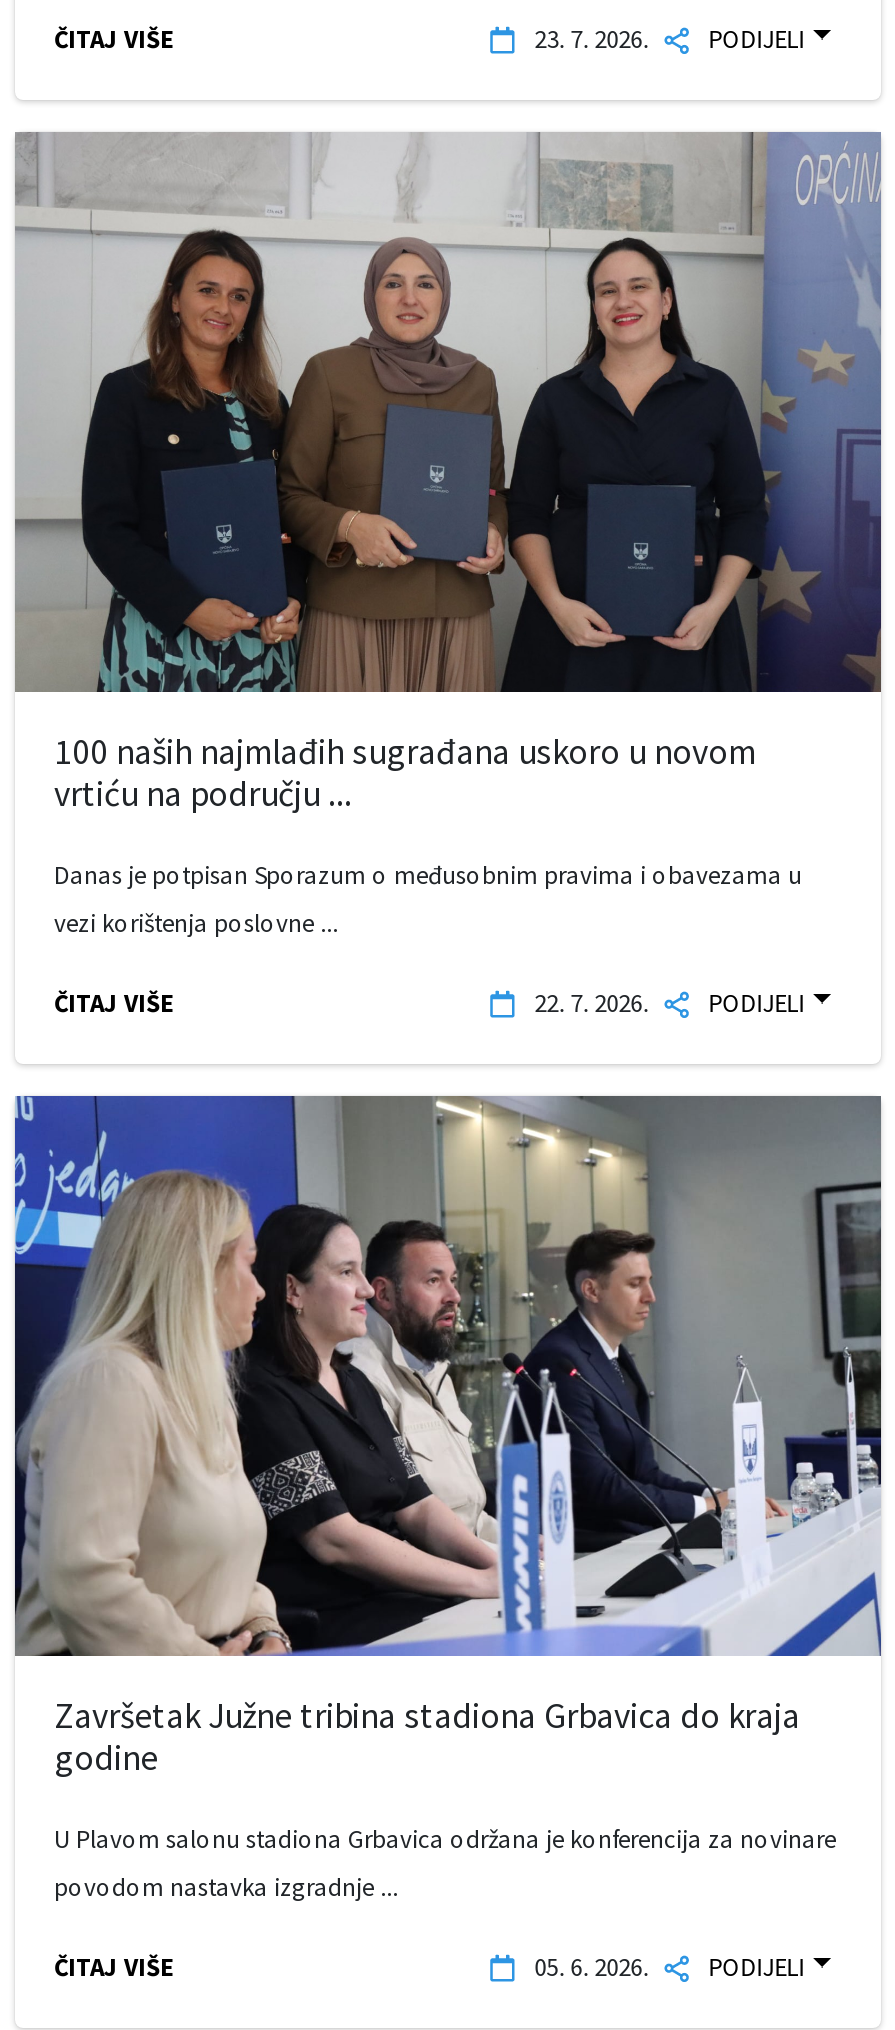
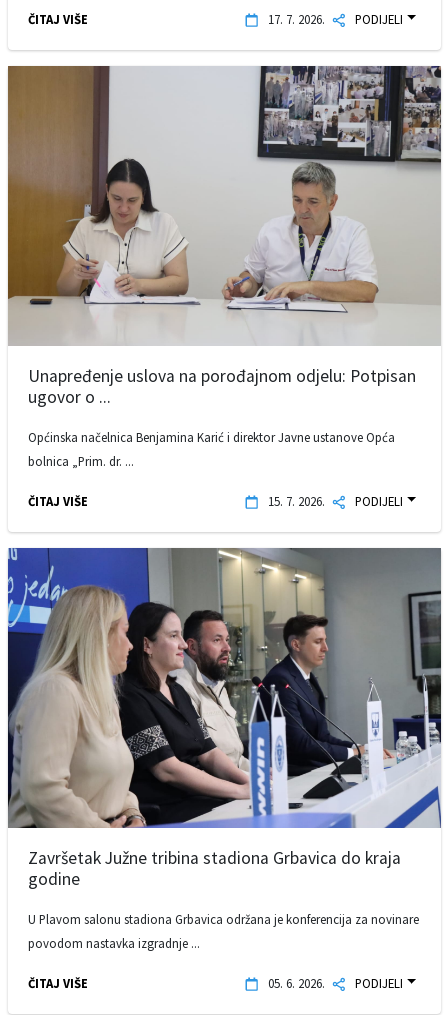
- 23. 7. 2026. PODIJELI
+ 17. 7. 2026. PODIJELI

- [image]
- 100 naših najmlađih sugrađana uskoro u novom
- vrtiću na području ...
+ [image]
+ Unapređenje uslova na porođajnom odjelu: Potpisan
+ ugovor o ...

- Danas je potpisan Sporazum o međusobnim pravima i obavezama u
+ Općinska načelnica Benjamina Karić i direktor Javne ustanove Opća

- vezi korištenja poslovne ...
+ bolnica „Prim. dr. ...

- 22. 7. 2026. PODIJELI
+ 15. 7. 2026. PODIJELI
